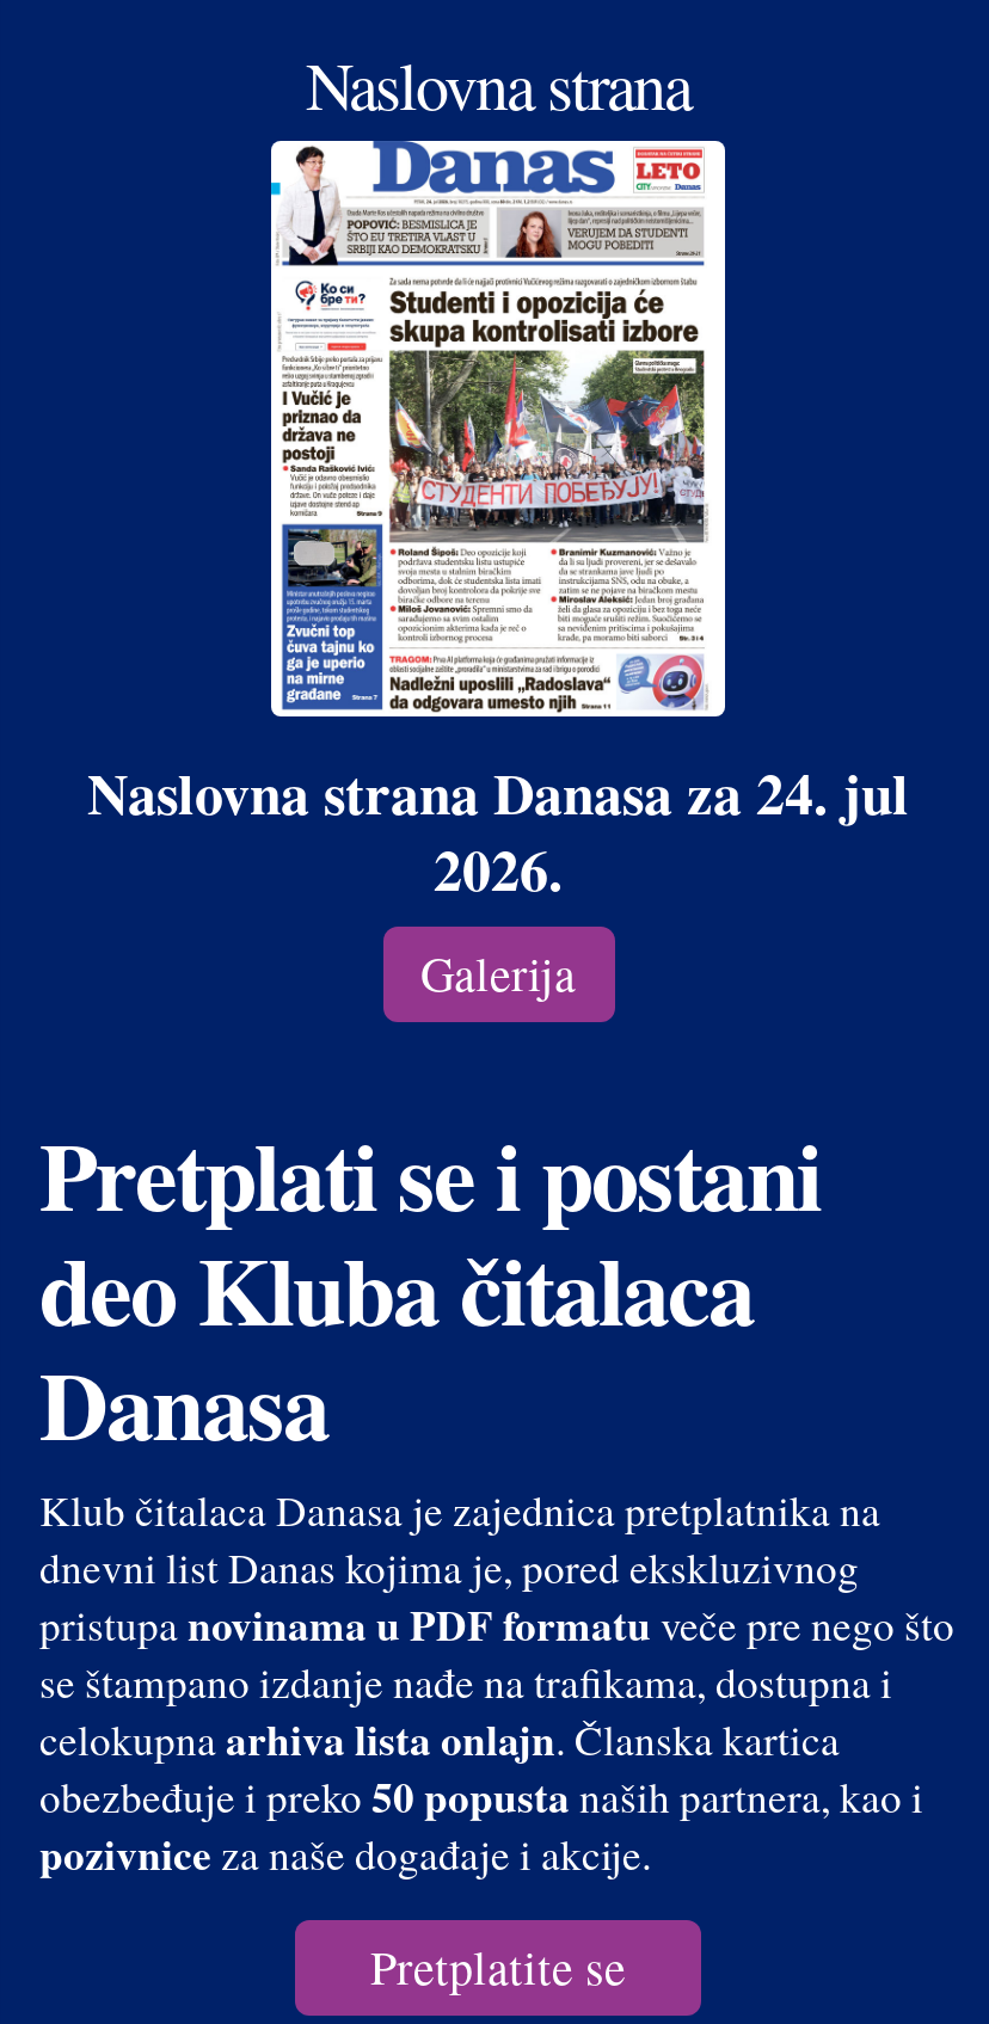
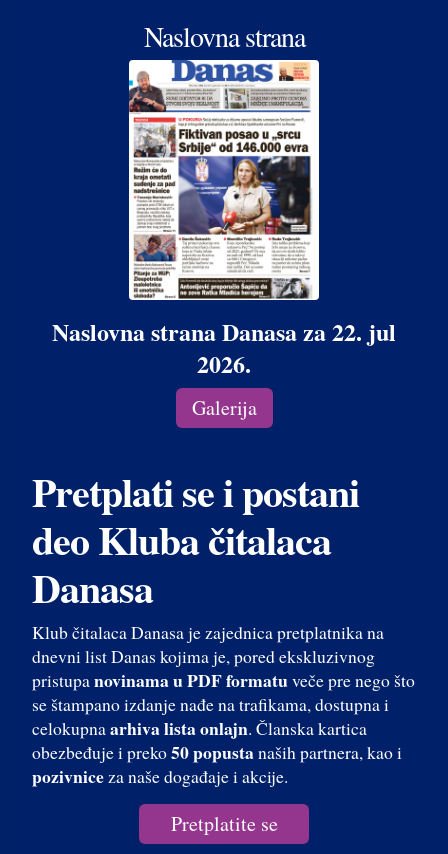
- [image]
- Naslovna strana Danasa za 24. jul
+ [image]
+ Naslovna strana Danasa za 22. jul
